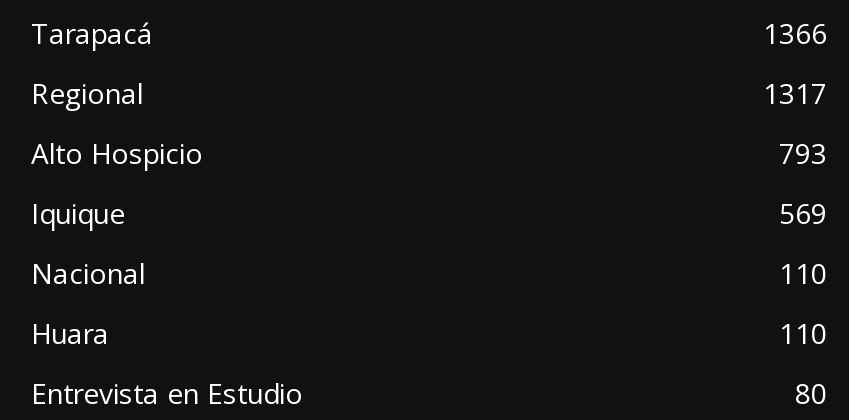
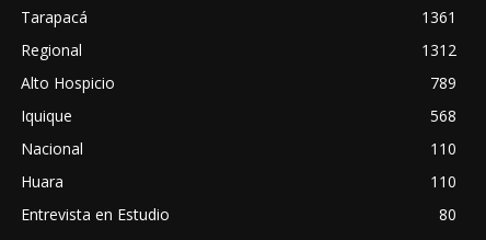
- 1366
+ 1361

- 1317
+ 1312

- 793
+ 789

- 569
+ 568
